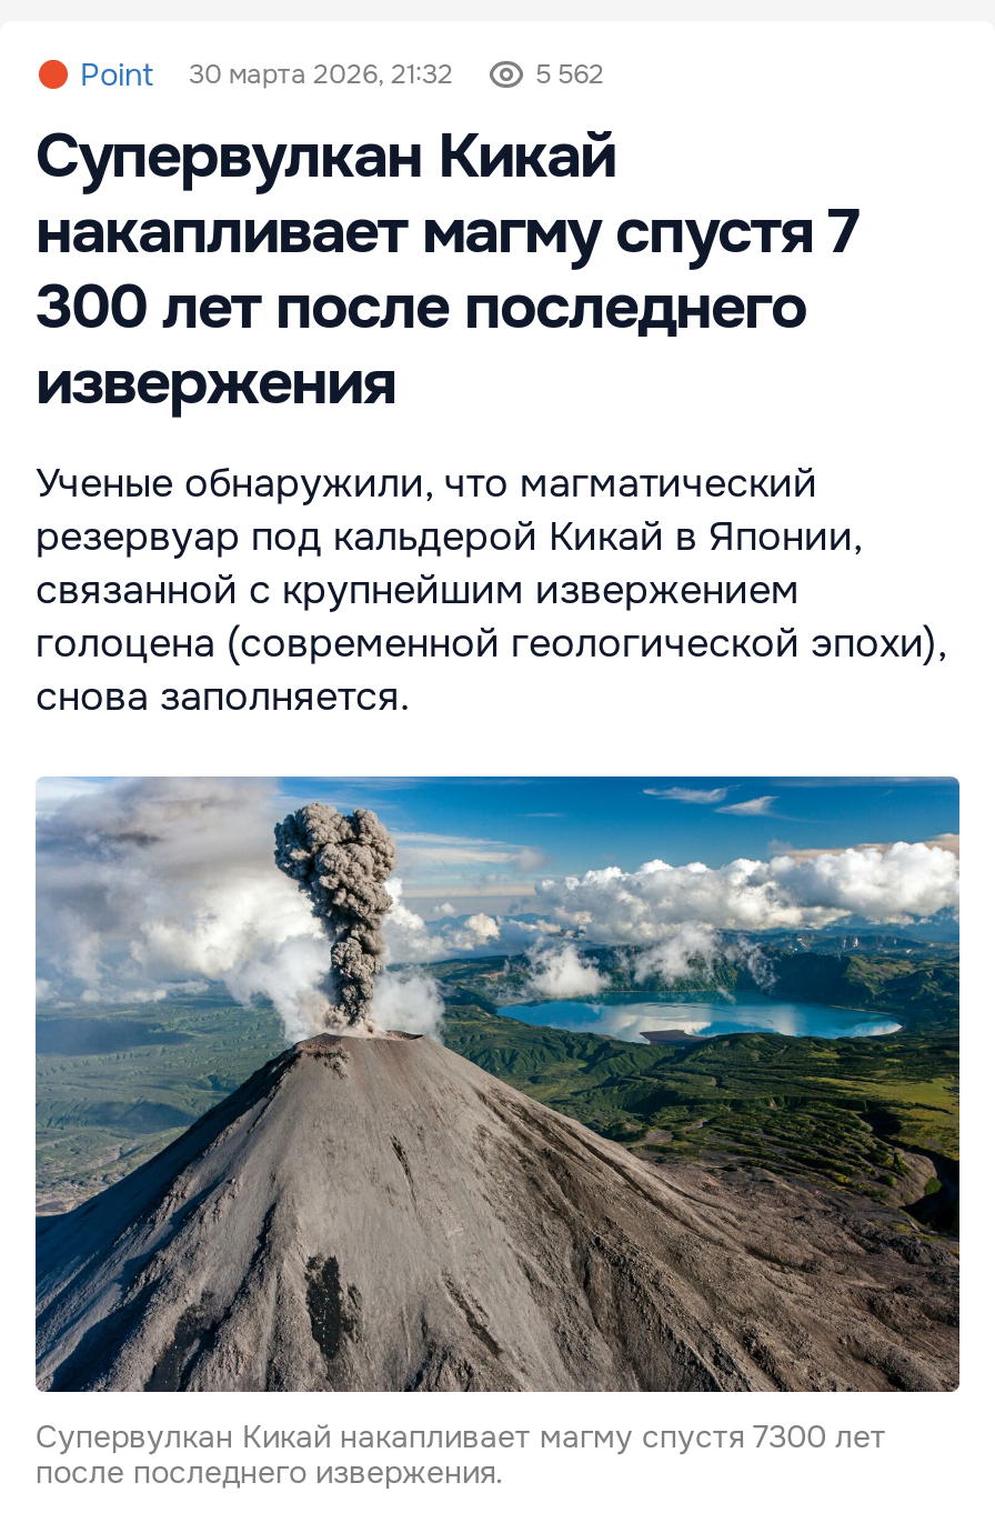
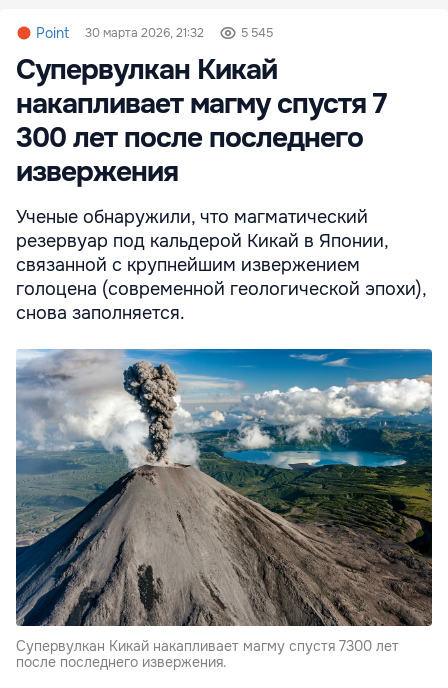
- 5 562
+ 5 545
